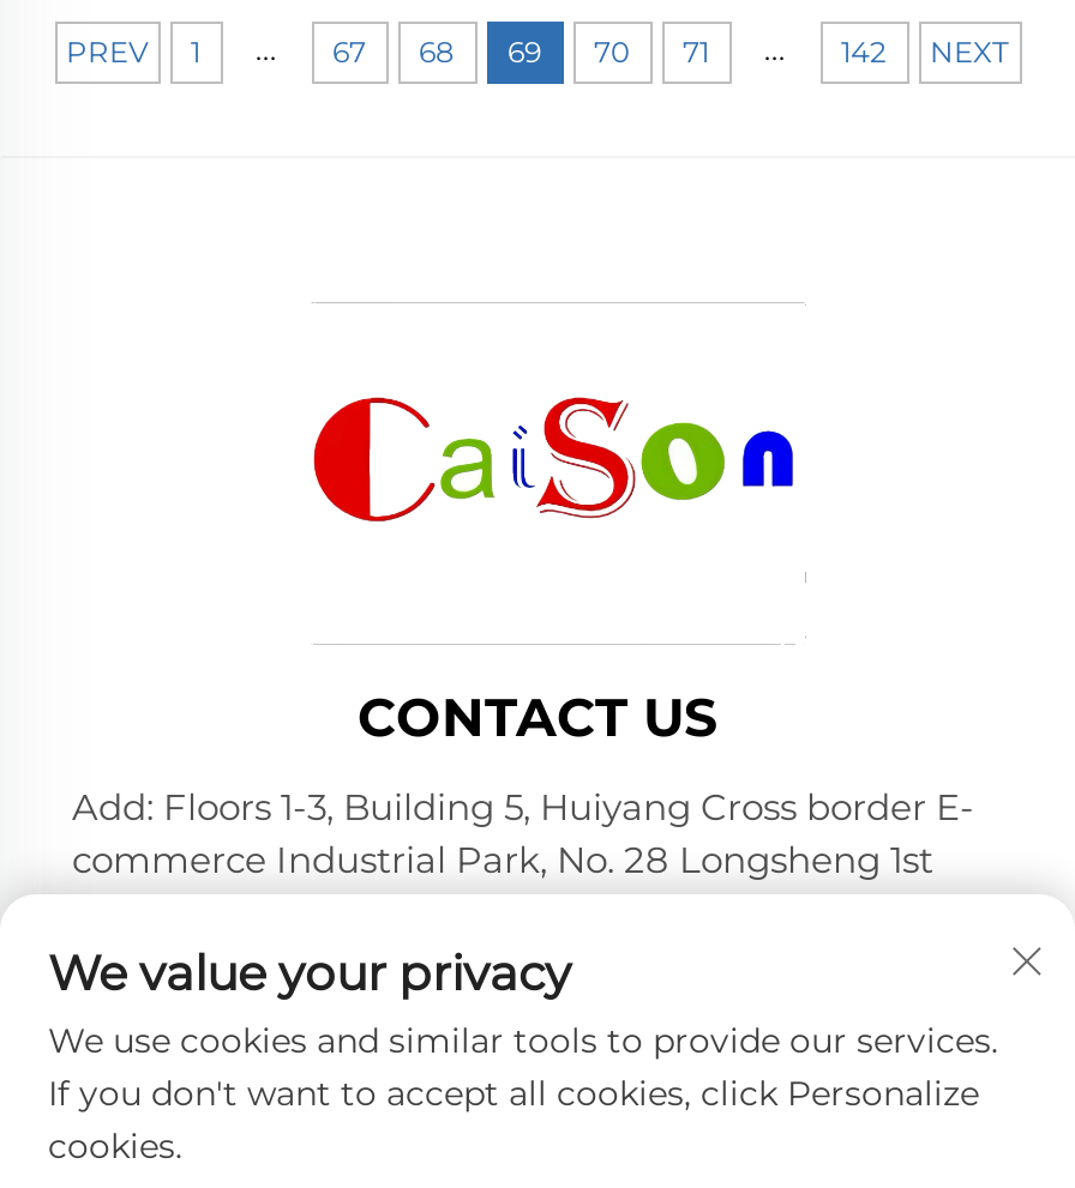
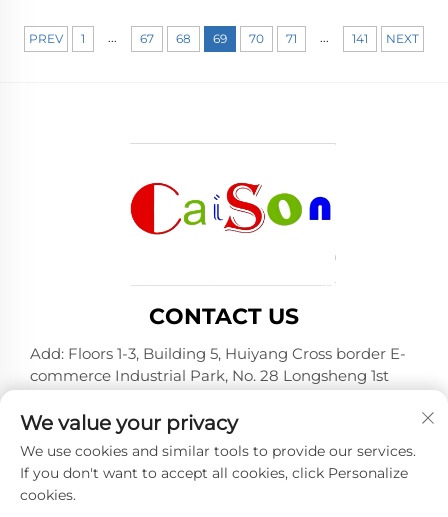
- 142
+ 141
